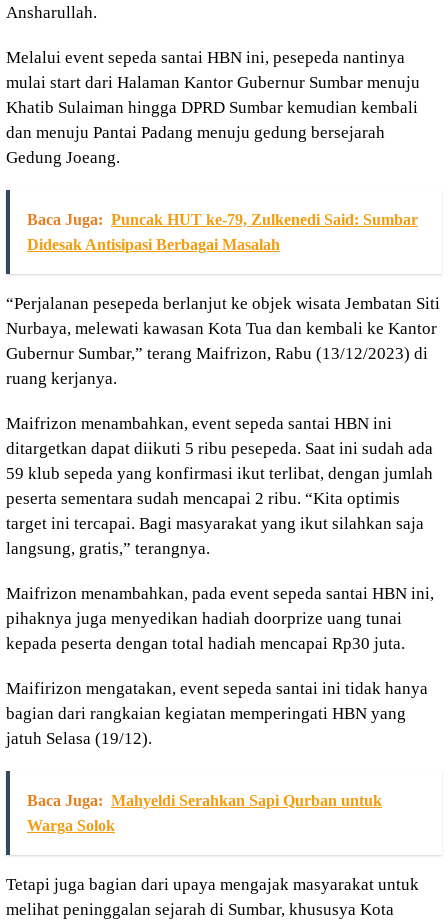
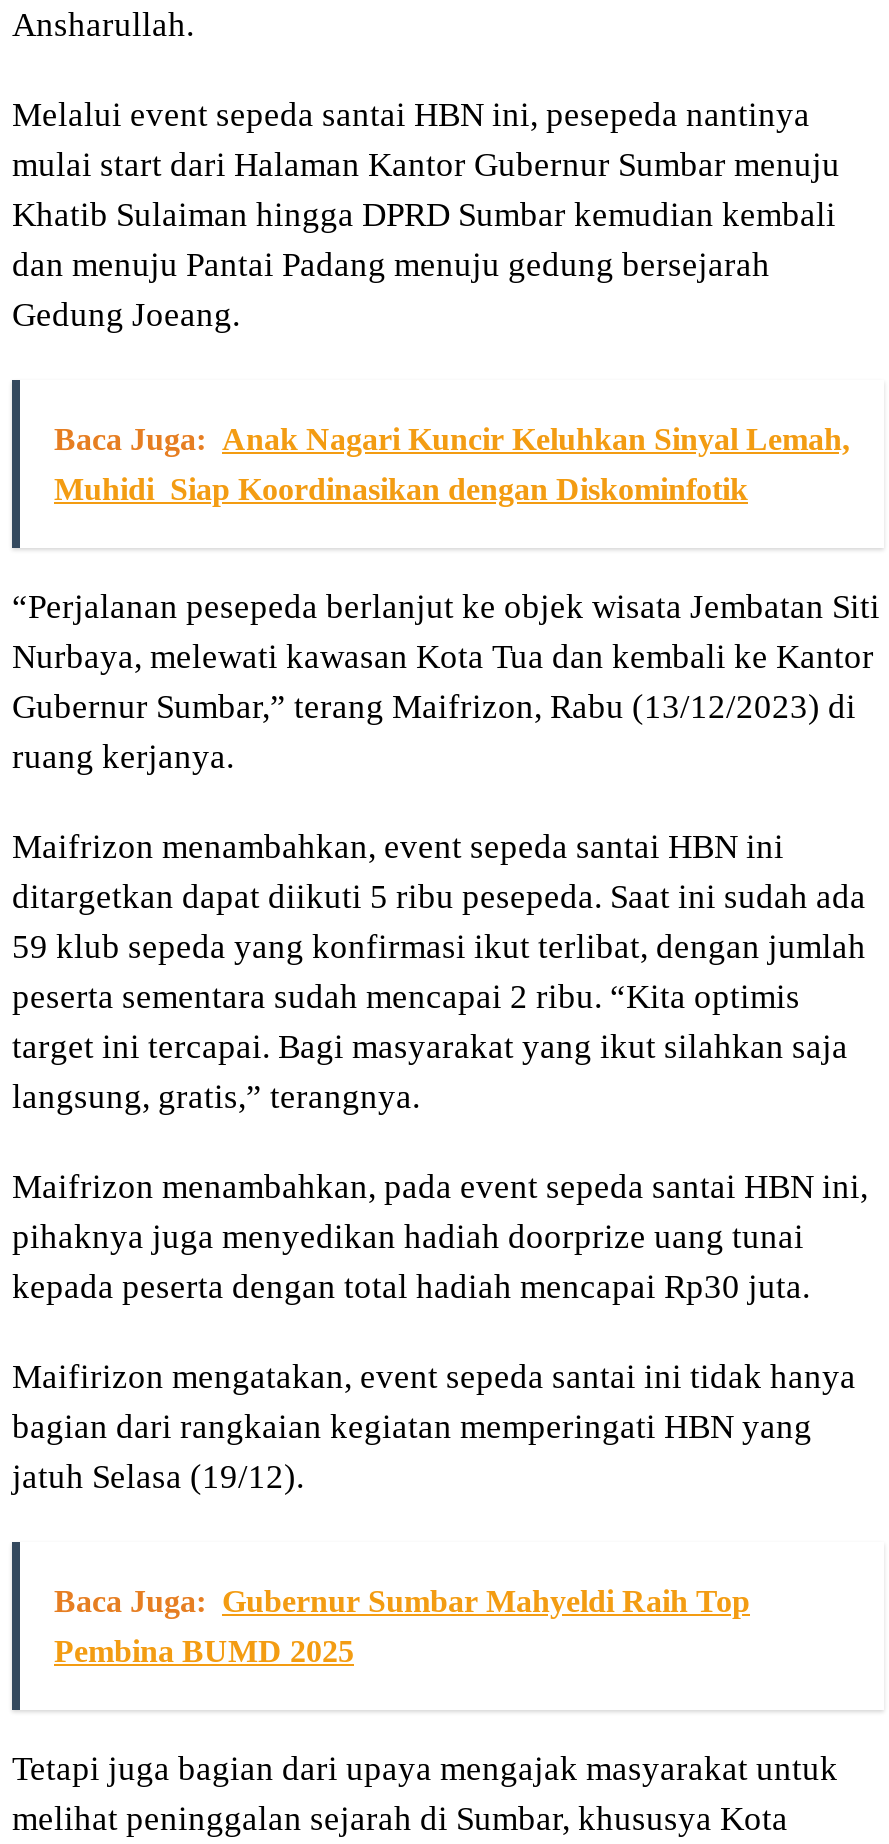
- Baca Juga: Puncak HUT ke-79, Zulkenedi Said: Sumbar
+ Baca Juga: Anak Nagari Kuncir Keluhkan Sinyal Lemah,

- Didesak Antisipasi Berbagai Masalah
+ Muhidi Siap Koordinasikan dengan Diskominfotik

- Baca Juga: Mahyeldi Serahkan Sapi Qurban untuk
+ Baca Juga: Gubernur Sumbar Mahyeldi Raih Top

- Warga Solok
+ Pembina BUMD 2025
